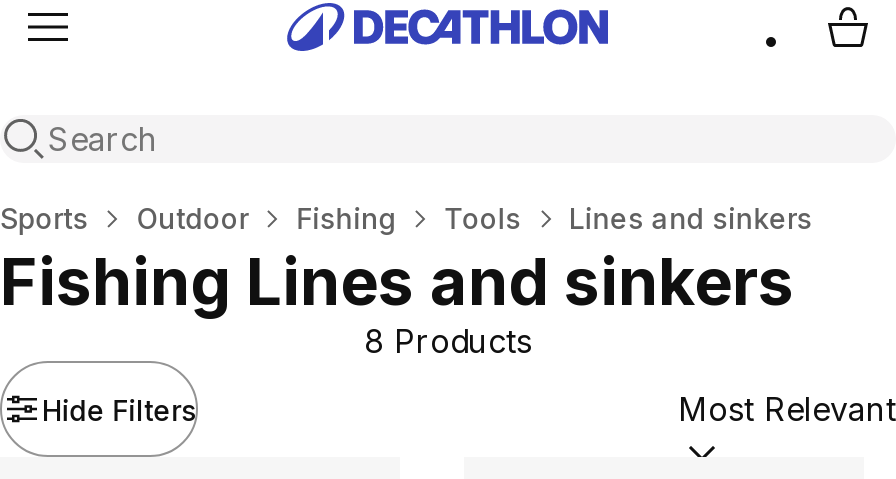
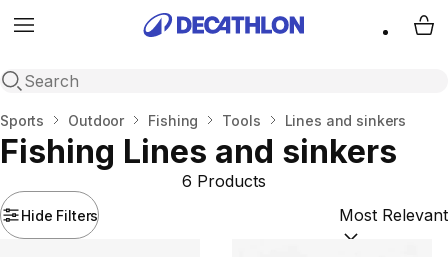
- 8 Products
+ 6 Products
